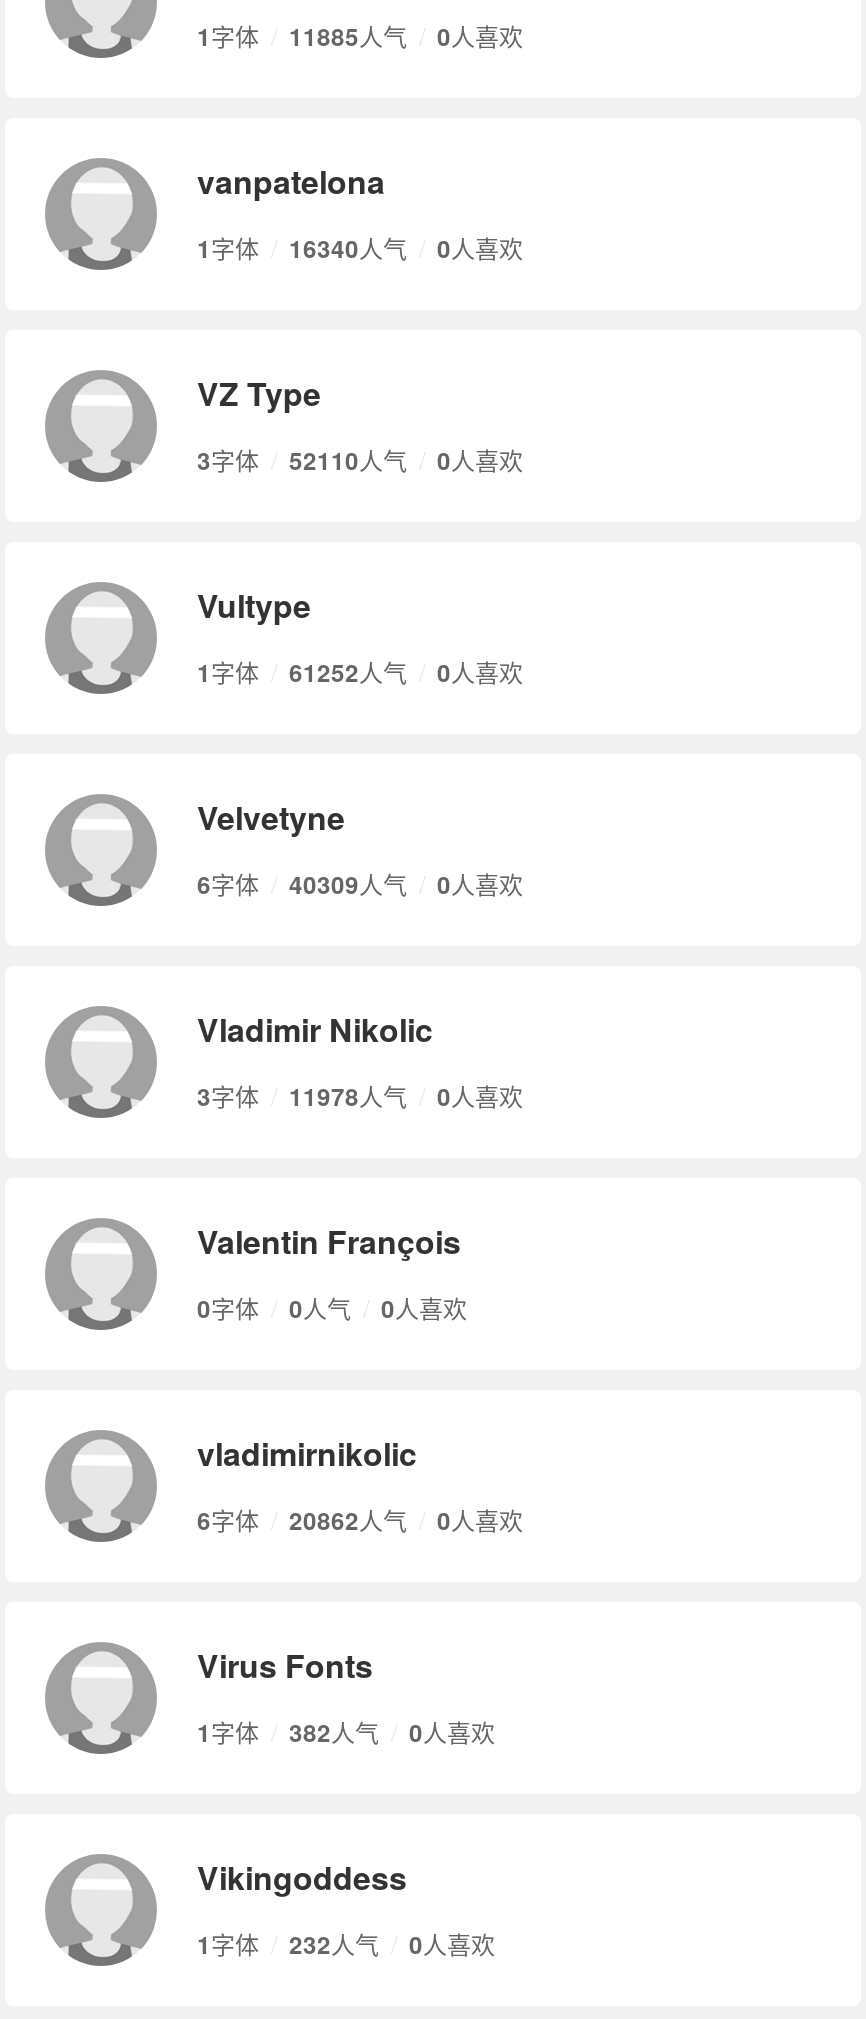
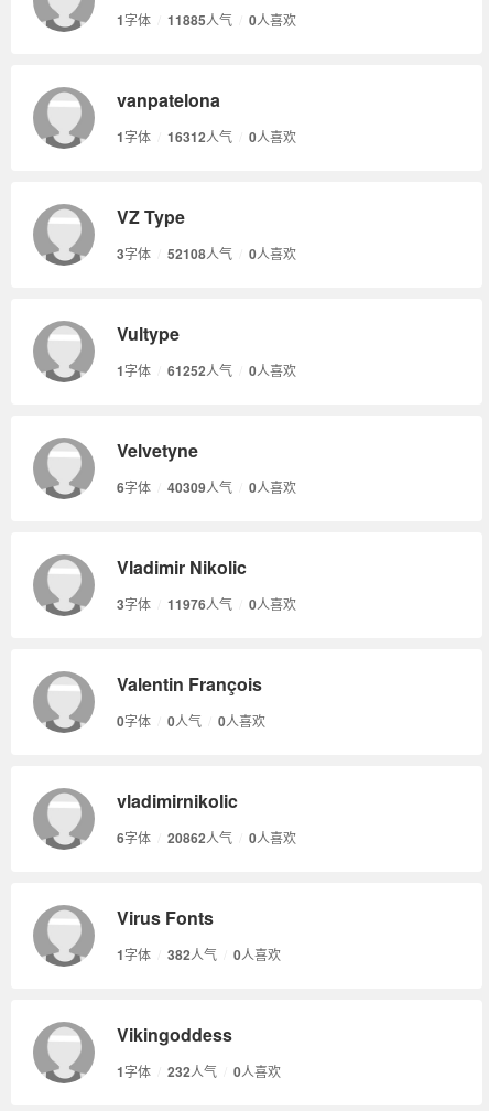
- 1字体 / 16340人气 / 0人喜欢
+ 1字体 / 16312人气 / 0人喜欢

- 3字体 / 52110人气 / 0人喜欢
+ 3字体 / 52108人气 / 0人喜欢

- 3字体 / 11978人气 / 0人喜欢
+ 3字体 / 11976人气 / 0人喜欢
